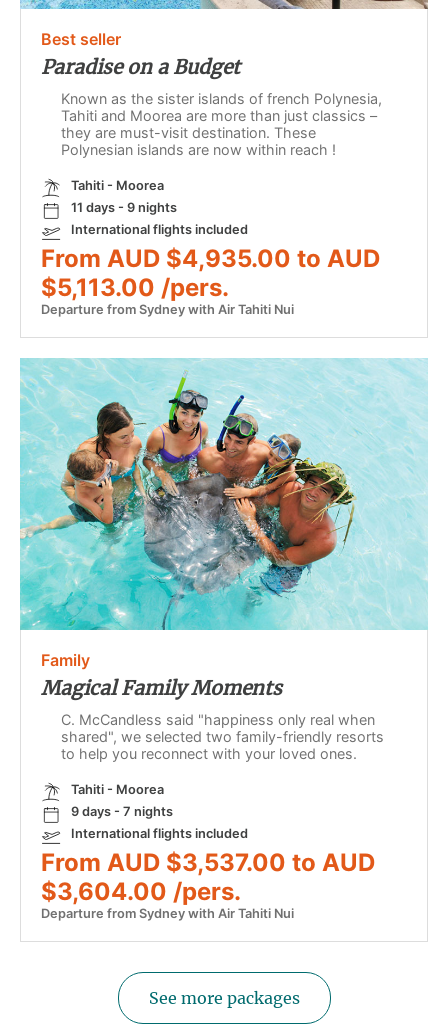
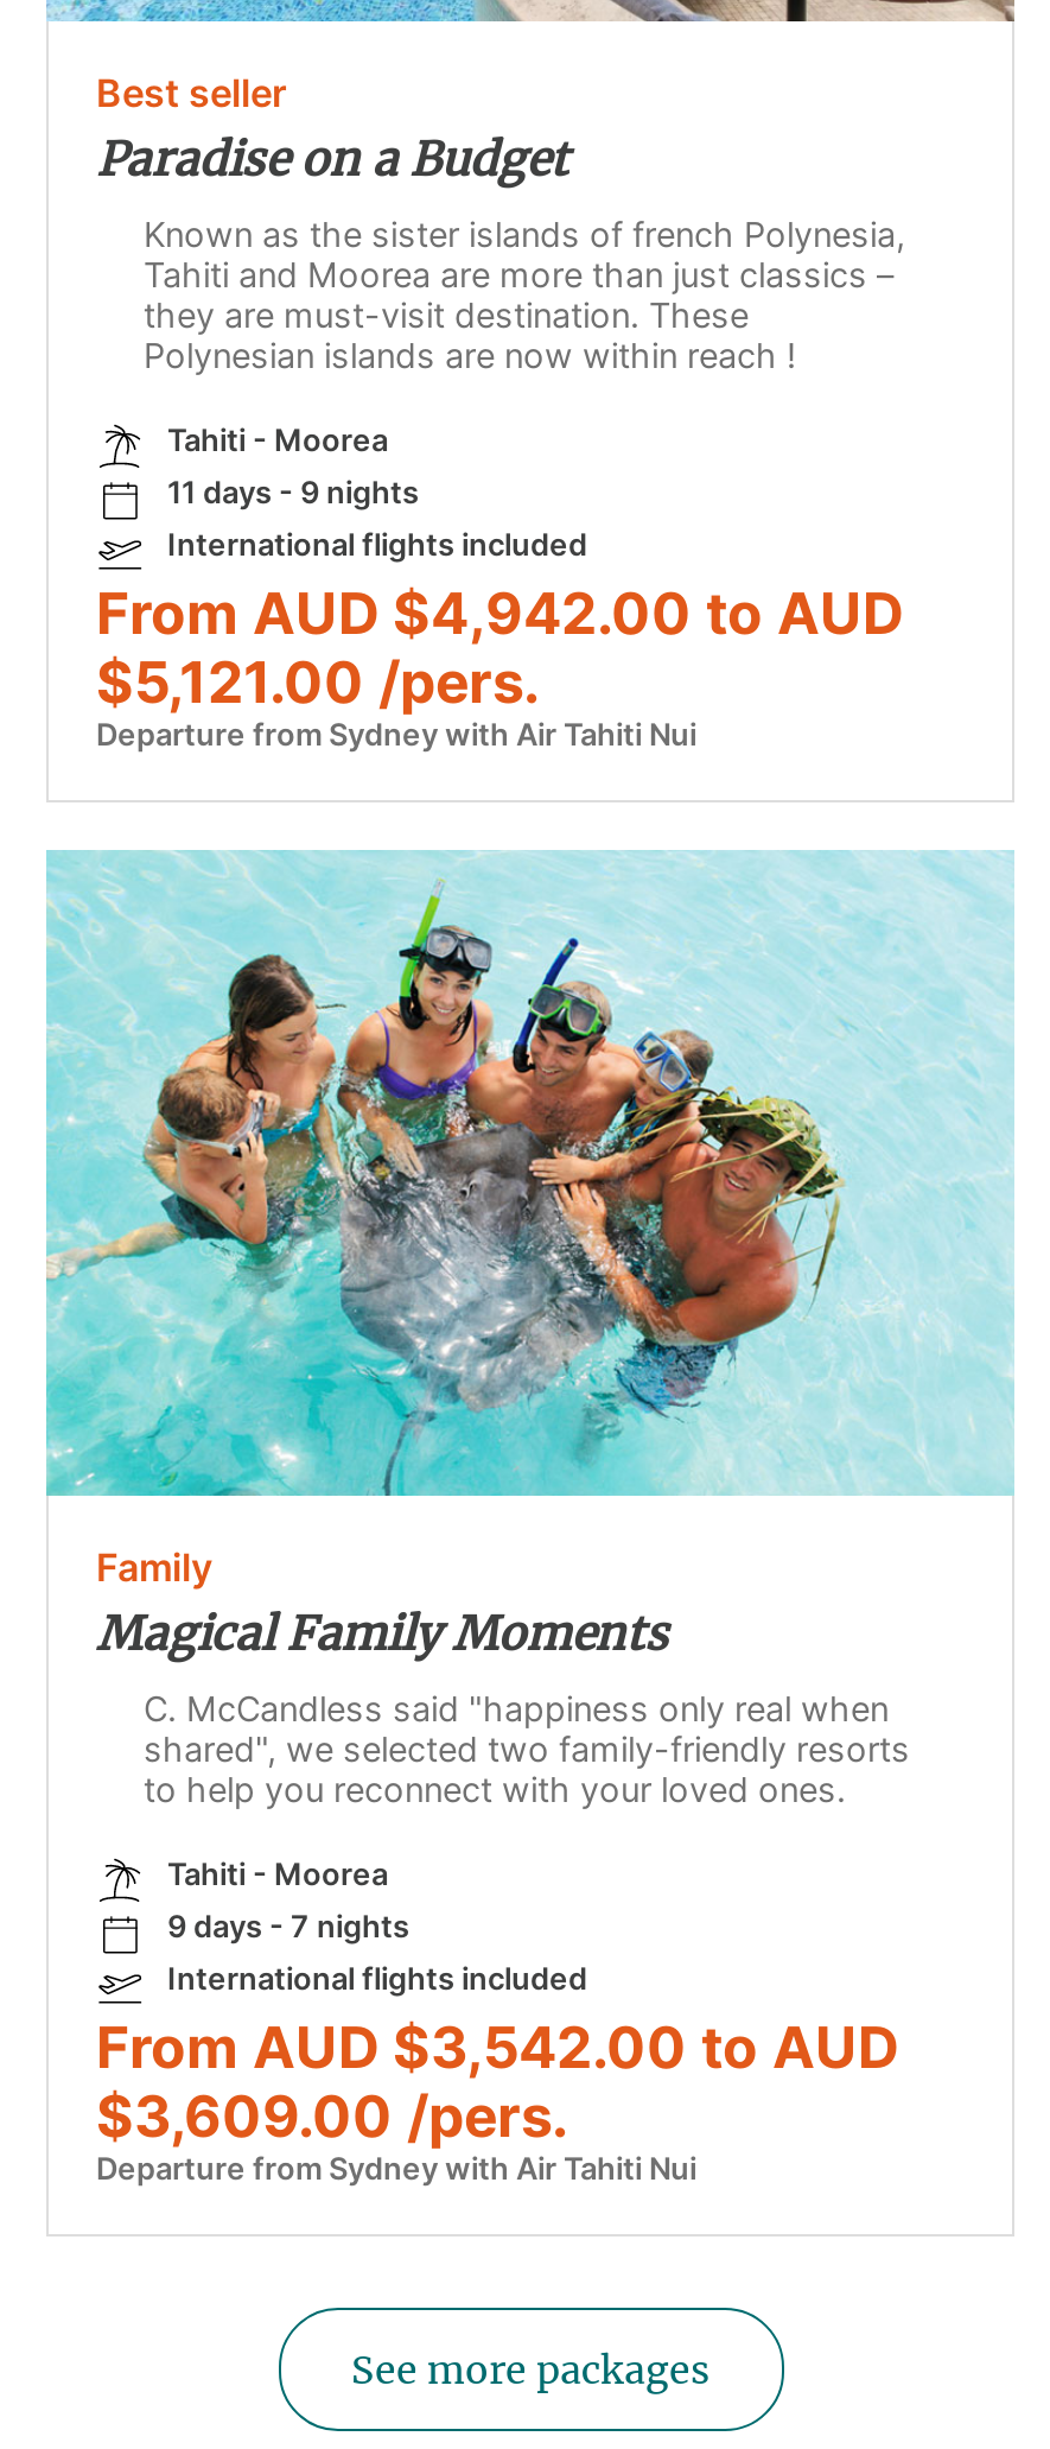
- From AUD $4,935.00 to AUD
+ From AUD $4,942.00 to AUD

- $5,113.00 /pers.
+ $5,121.00 /pers.

- From AUD $3,537.00 to AUD
+ From AUD $3,542.00 to AUD

- $3,604.00 /pers.
+ $3,609.00 /pers.
